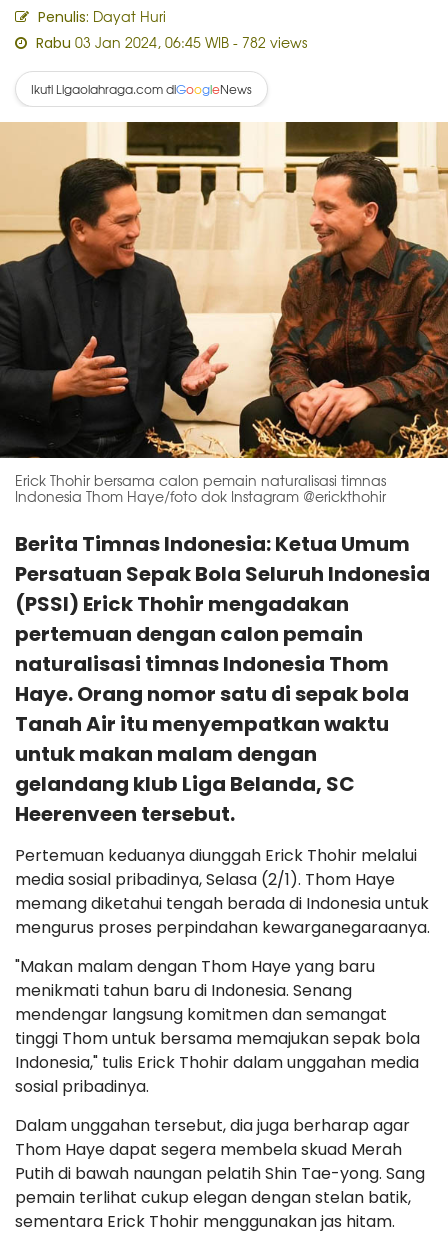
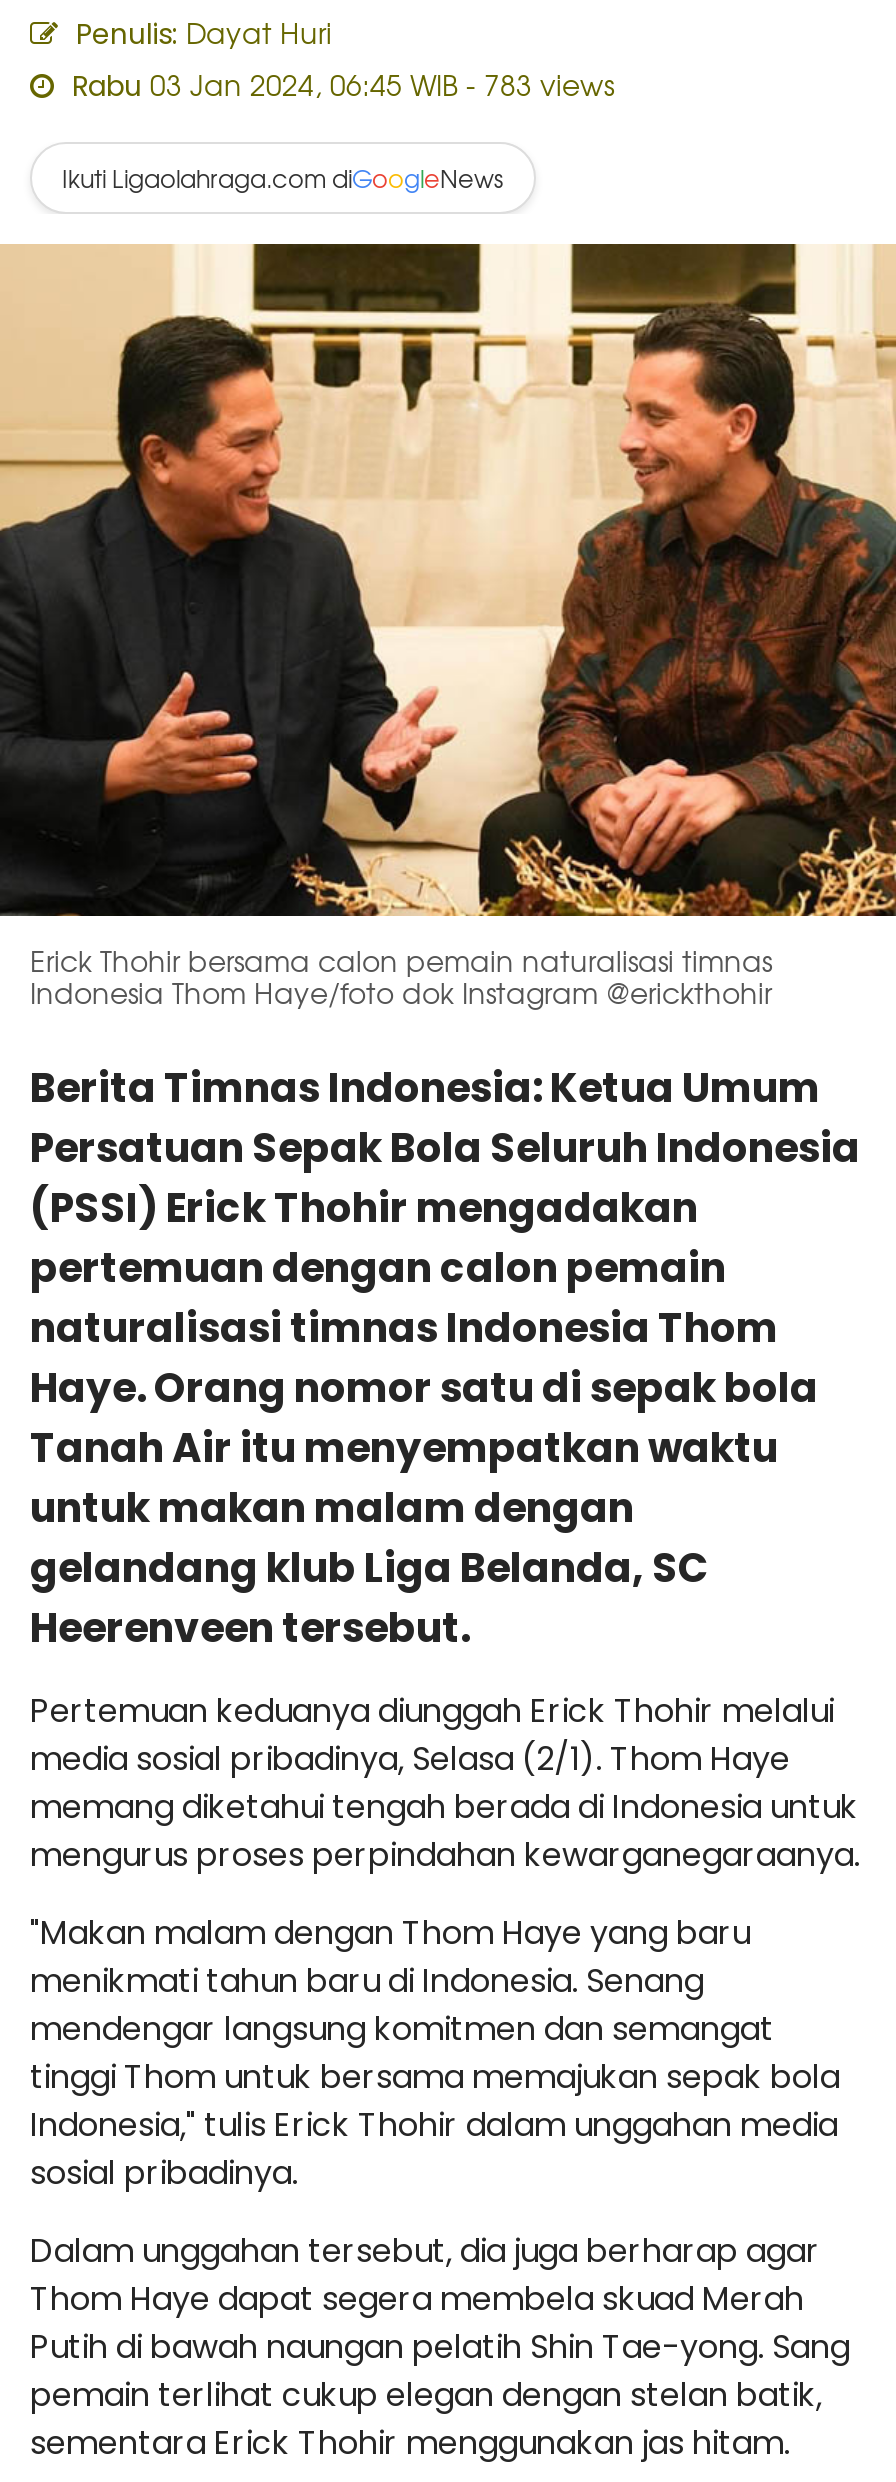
- Rabu 03 Jan 2024, 06:45 WIB - 782 views
+ Rabu 03 Jan 2024, 06:45 WIB - 783 views
